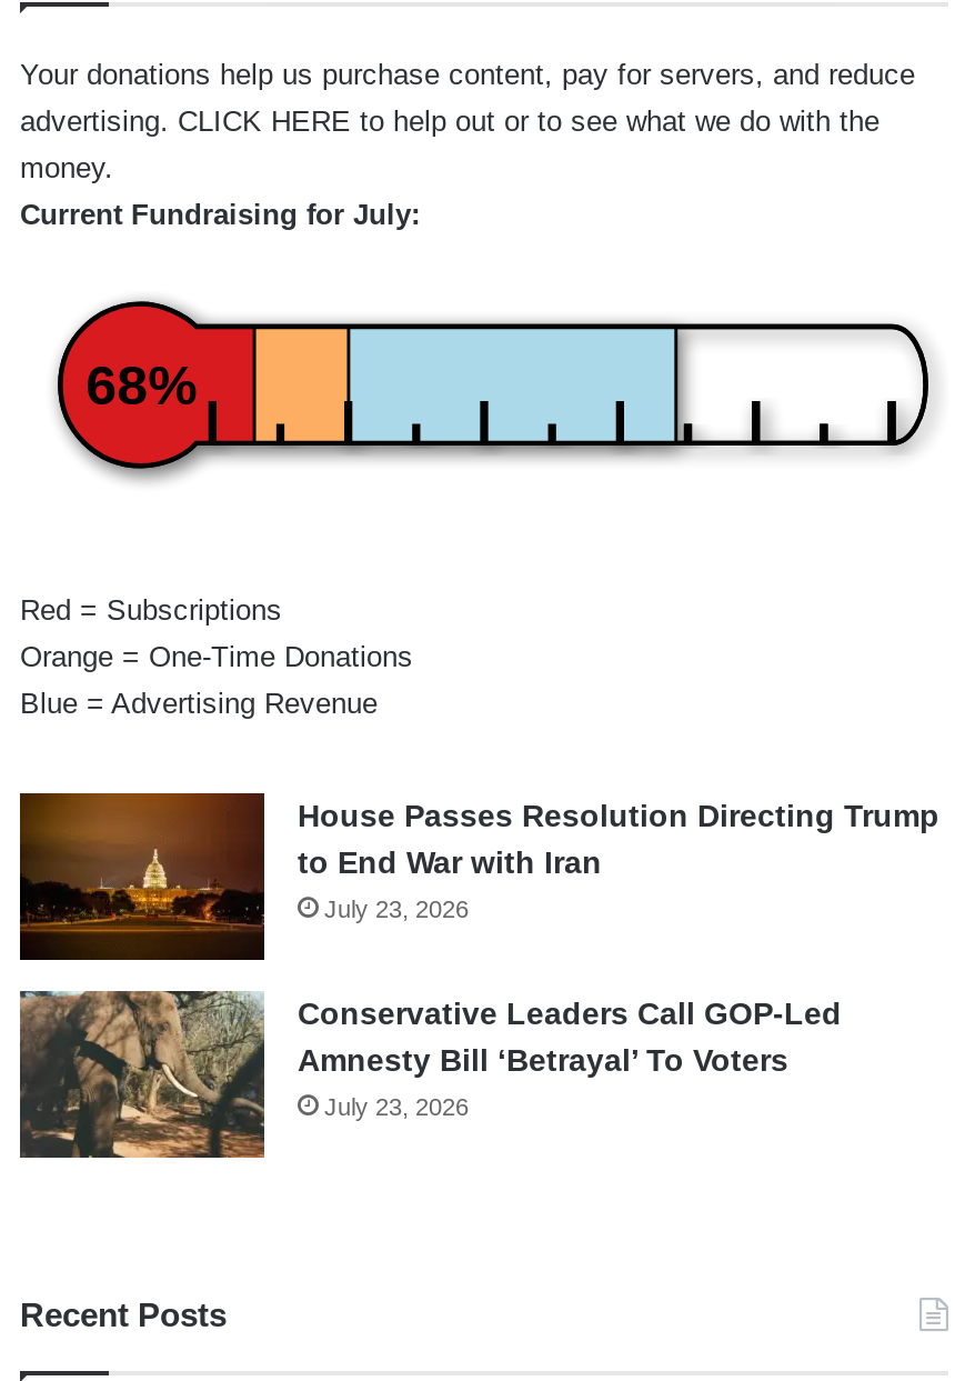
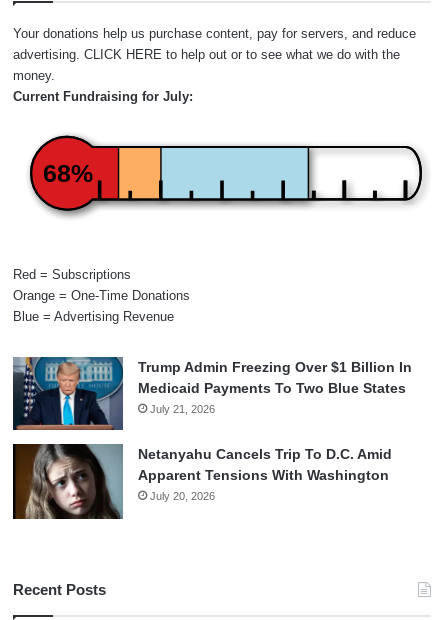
- [image]
- House Passes Resolution Directing Trump
- to End War with Iran
- July 23, 2026
+ [image]
+ Trump Admin Freezing Over $1 Billion In
+ Medicaid Payments To Two Blue States
+ July 21, 2026

- [image]
- Conservative Leaders Call GOP-Led
- Amnesty Bill ‘Betrayal’ To Voters
- July 23, 2026
+ [image]
+ Netanyahu Cancels Trip To D.C. Amid
+ Apparent Tensions With Washington
+ July 20, 2026
